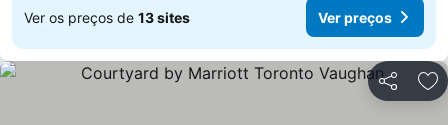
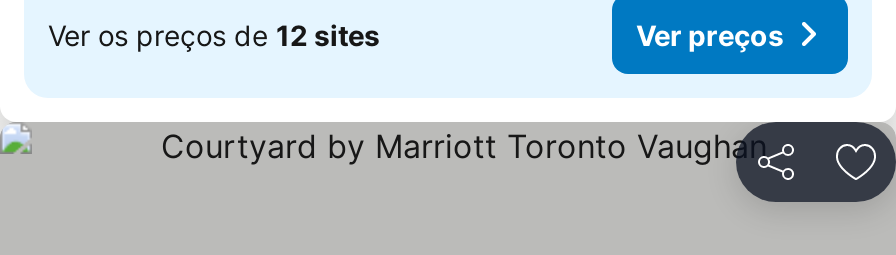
- Ver os preços de 13 sites
+ Ver os preços de 12 sites
